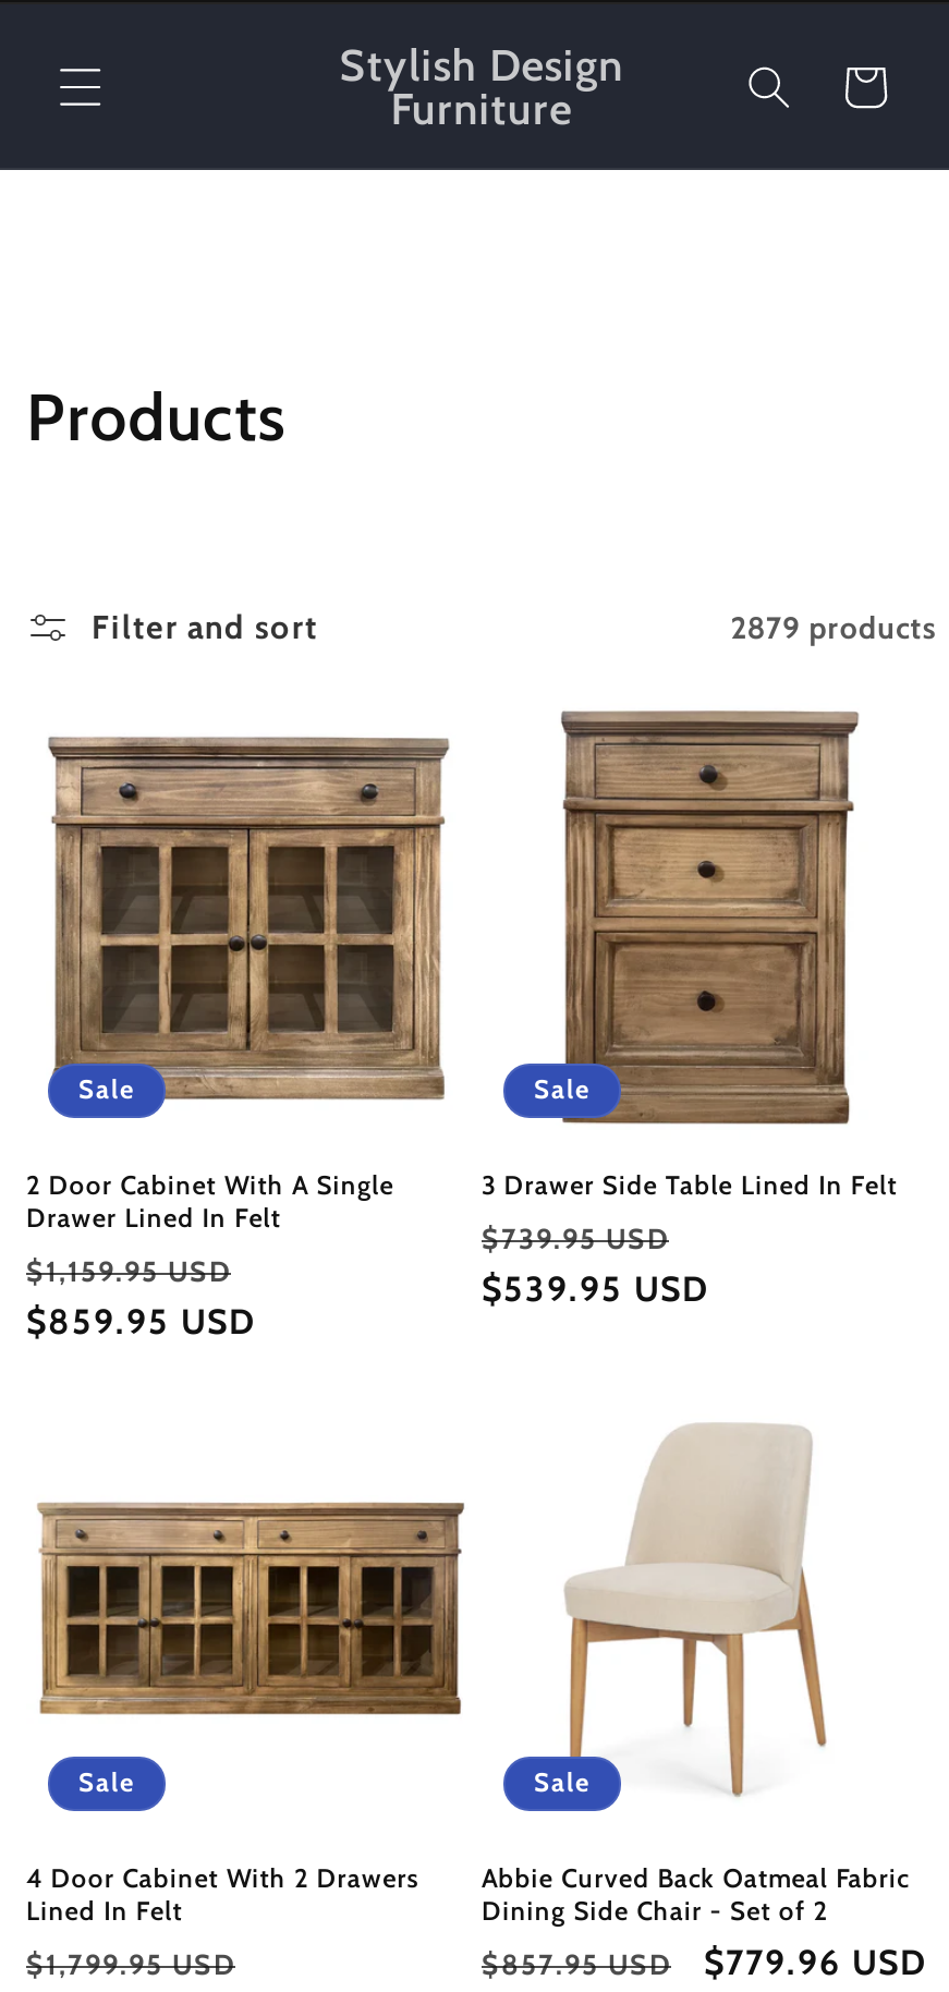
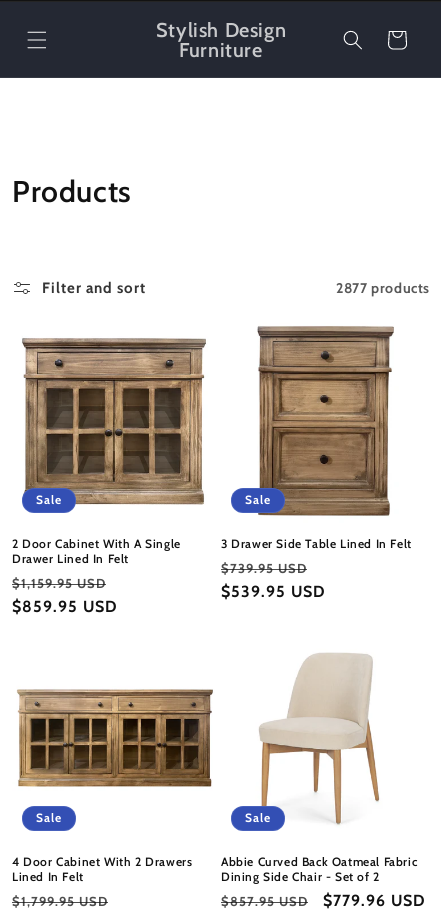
- 2879 products
+ 2877 products
